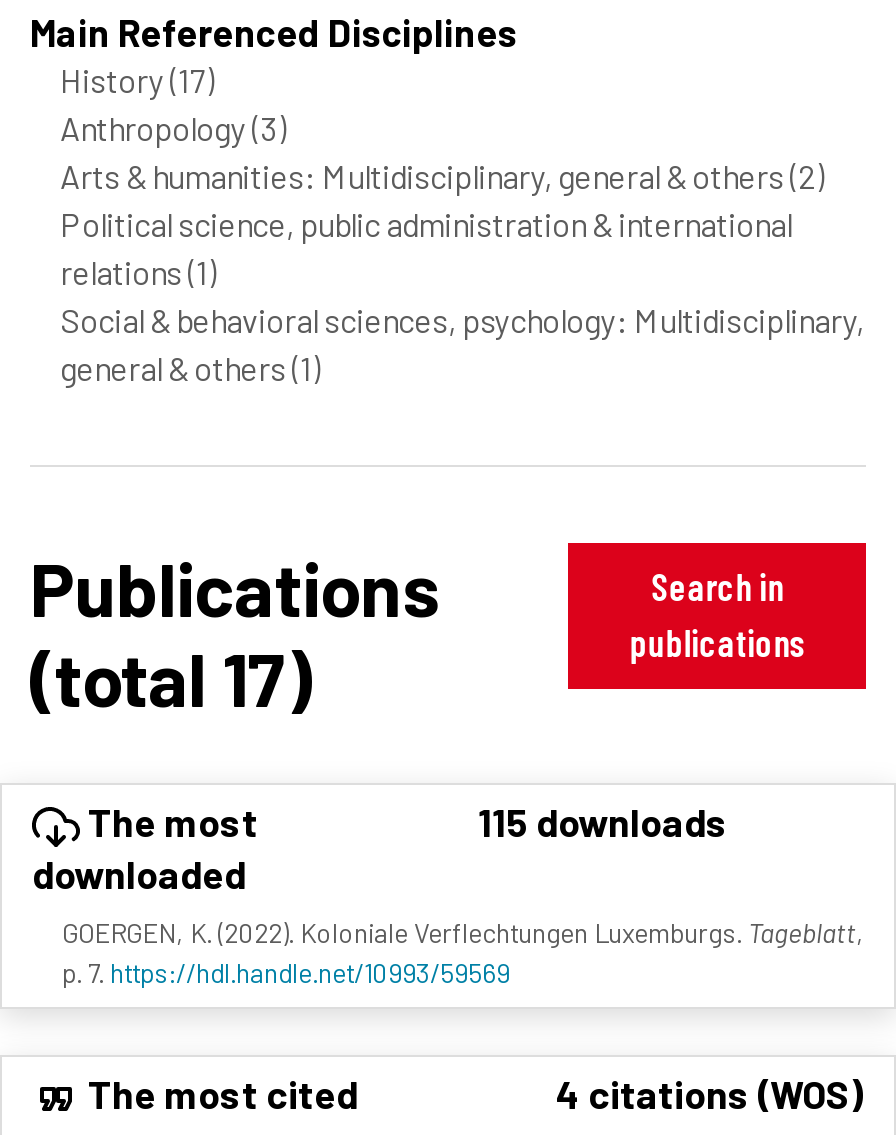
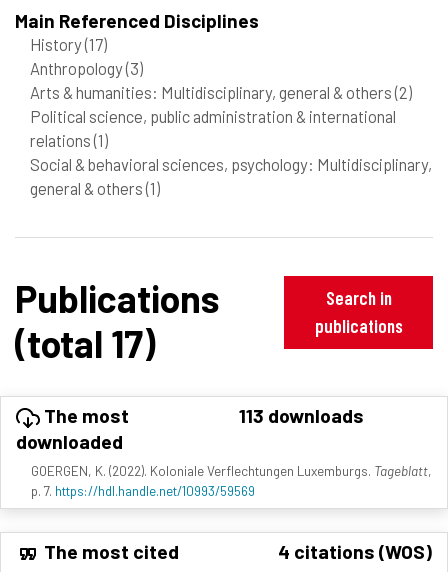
- 115 downloads
+ 113 downloads
